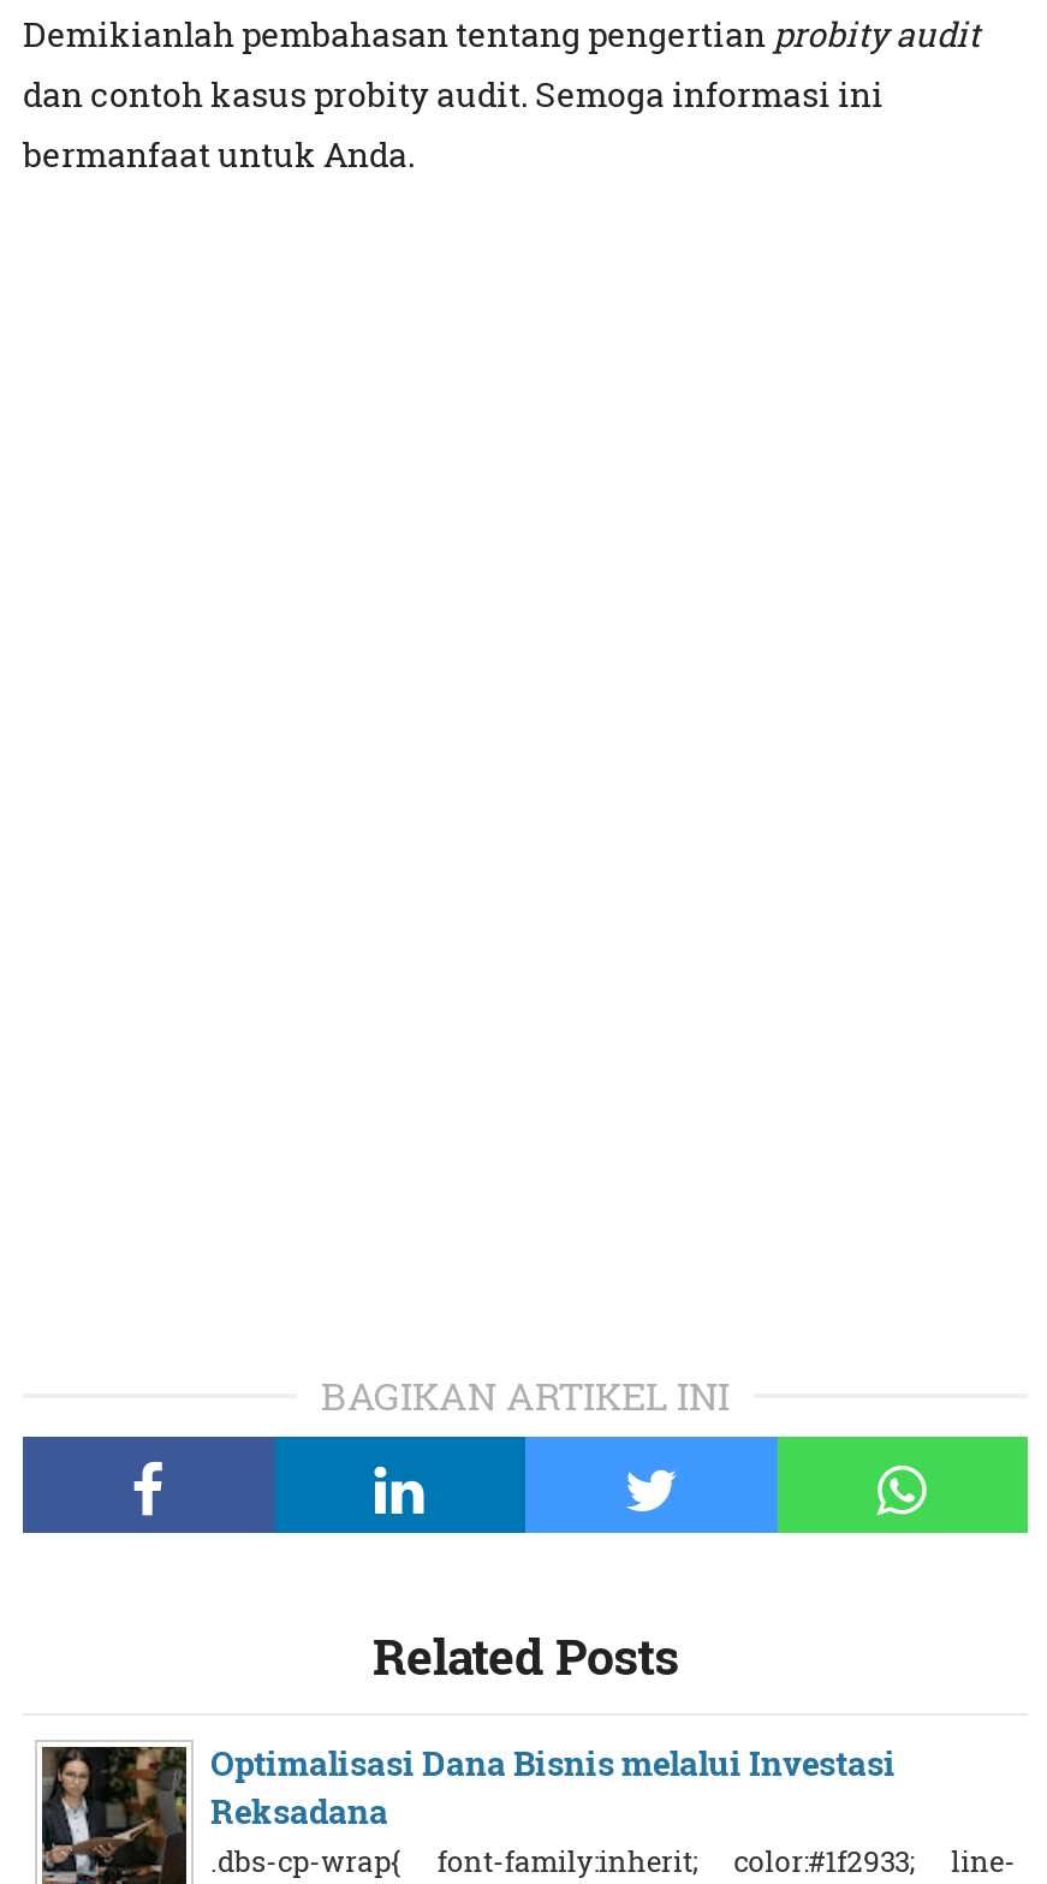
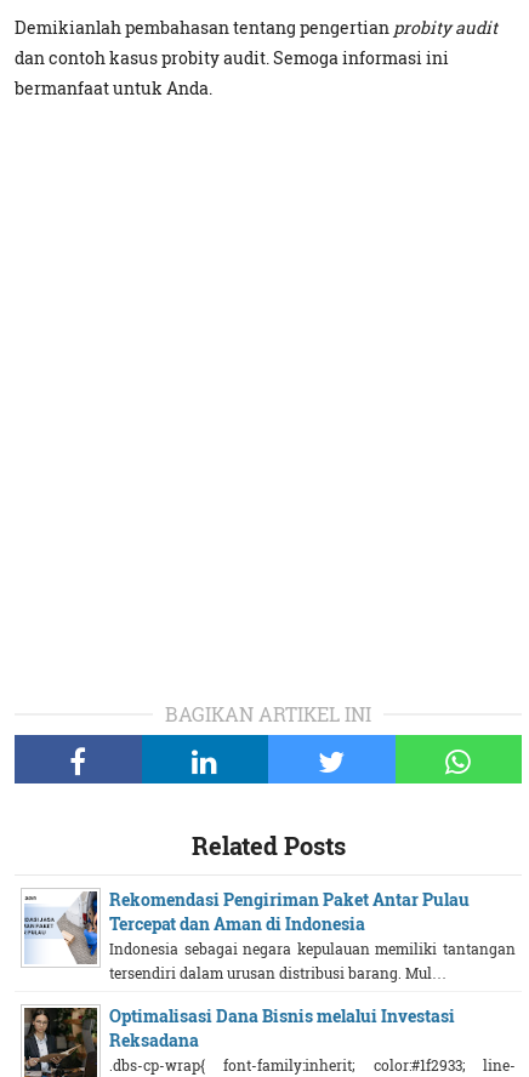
+ [image]
+ Rekomendasi Pengiriman Paket Antar Pulau
+ Tercepat dan Aman di Indonesia
+ Indonesia sebagai negara kepulauan memiliki tantangan
+ tersendiri dalam urusan distribusi barang. Mul…
